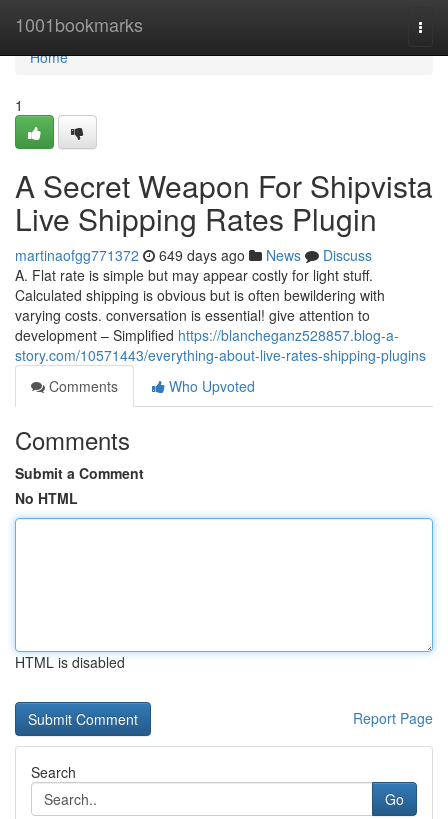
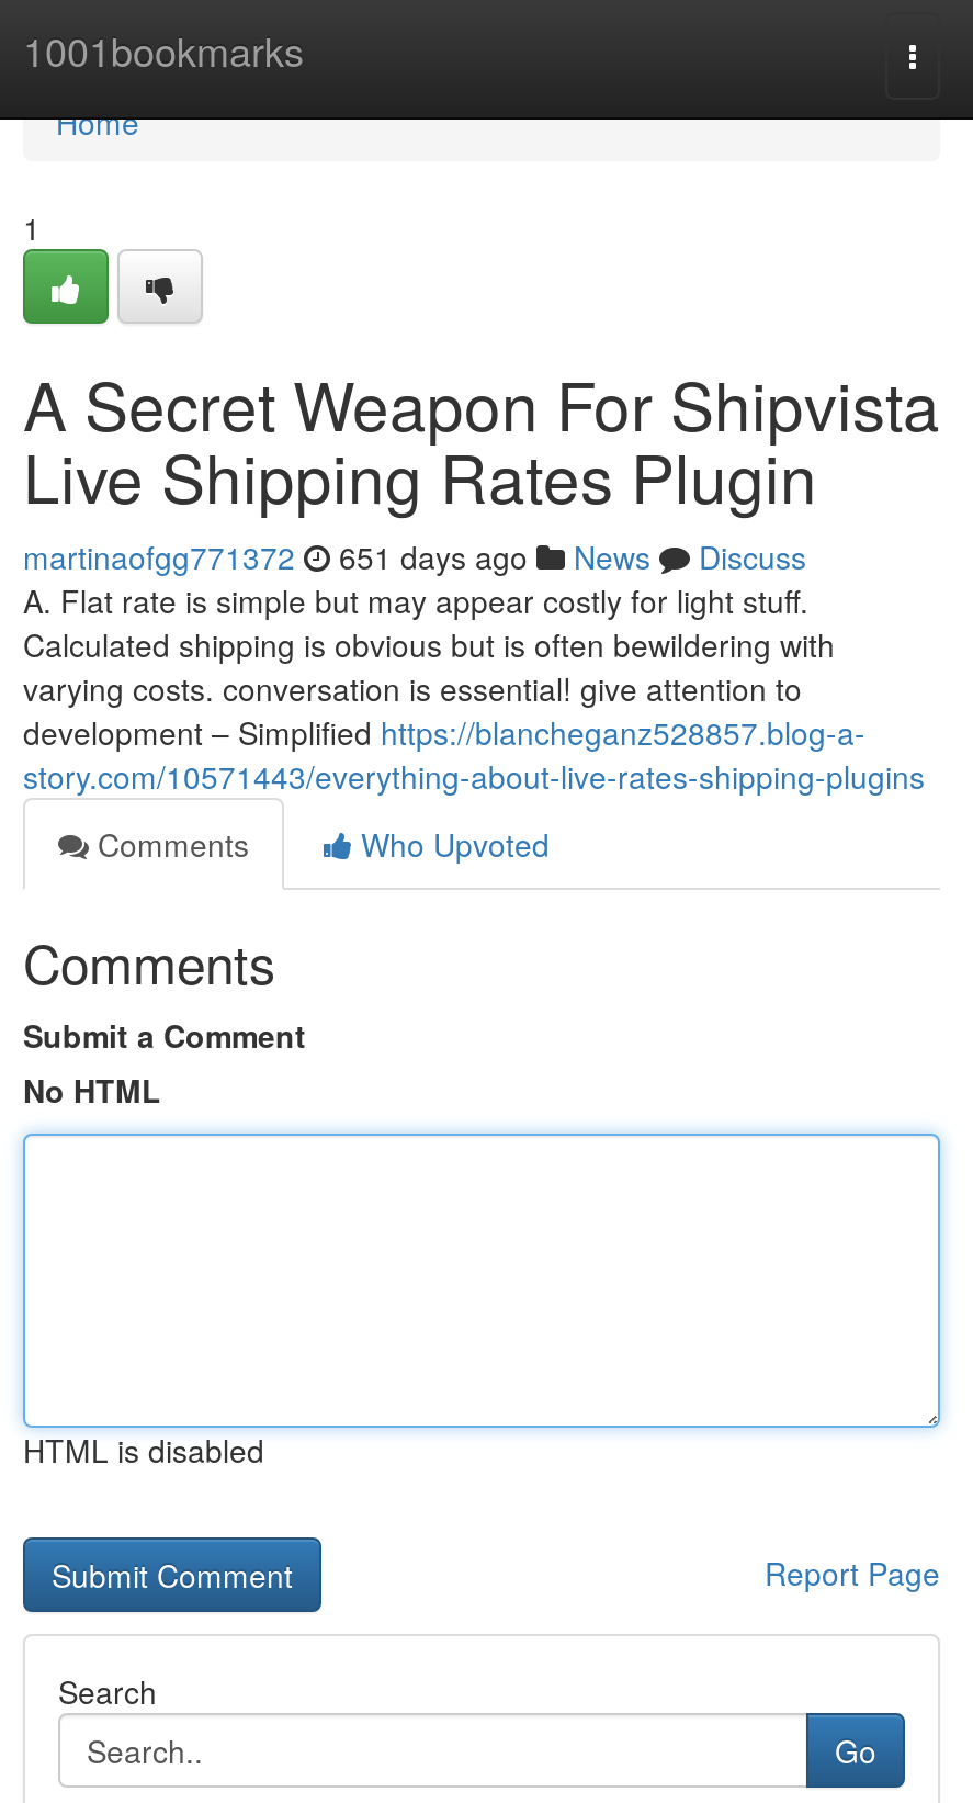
- martinaofgg771372 649 days ago News Discuss
+ martinaofgg771372 651 days ago News Discuss
